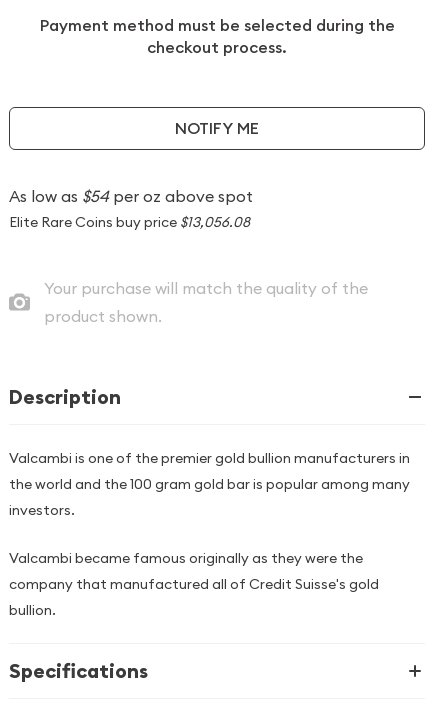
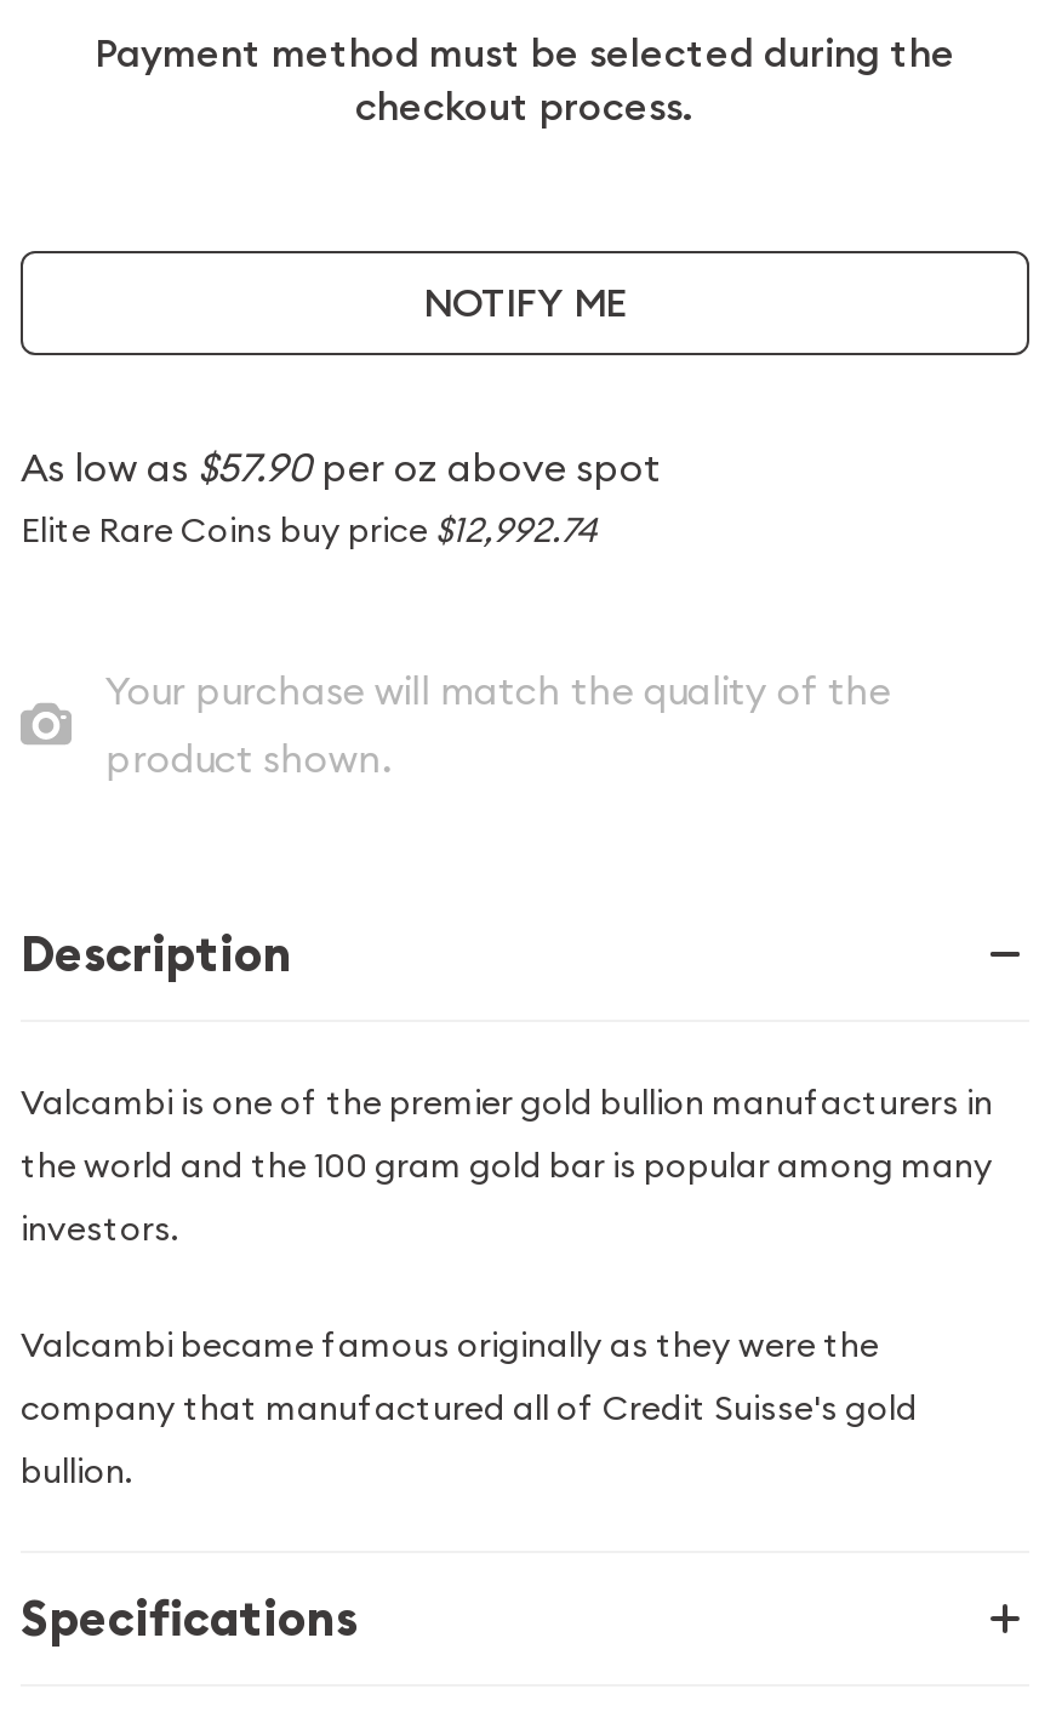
- As low as $54 per oz above spot
+ As low as $57.90 per oz above spot

- Elite Rare Coins buy price $13,056.08
+ Elite Rare Coins buy price $12,992.74
